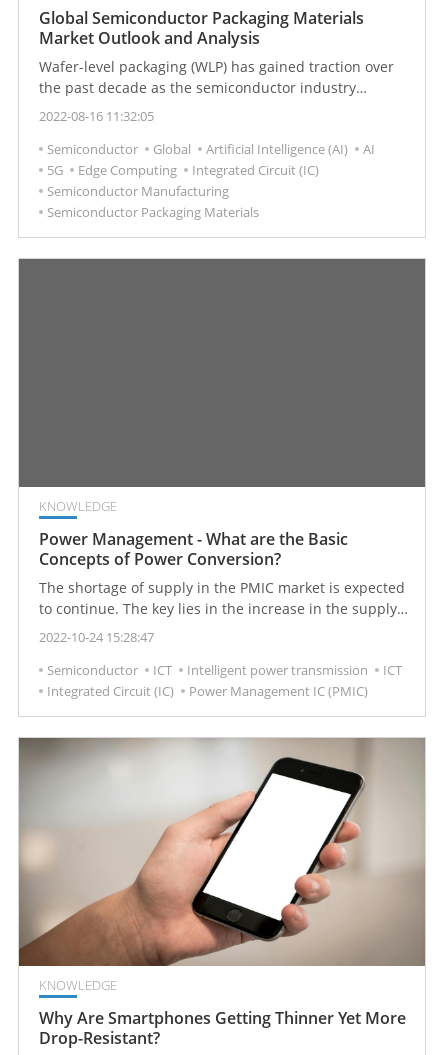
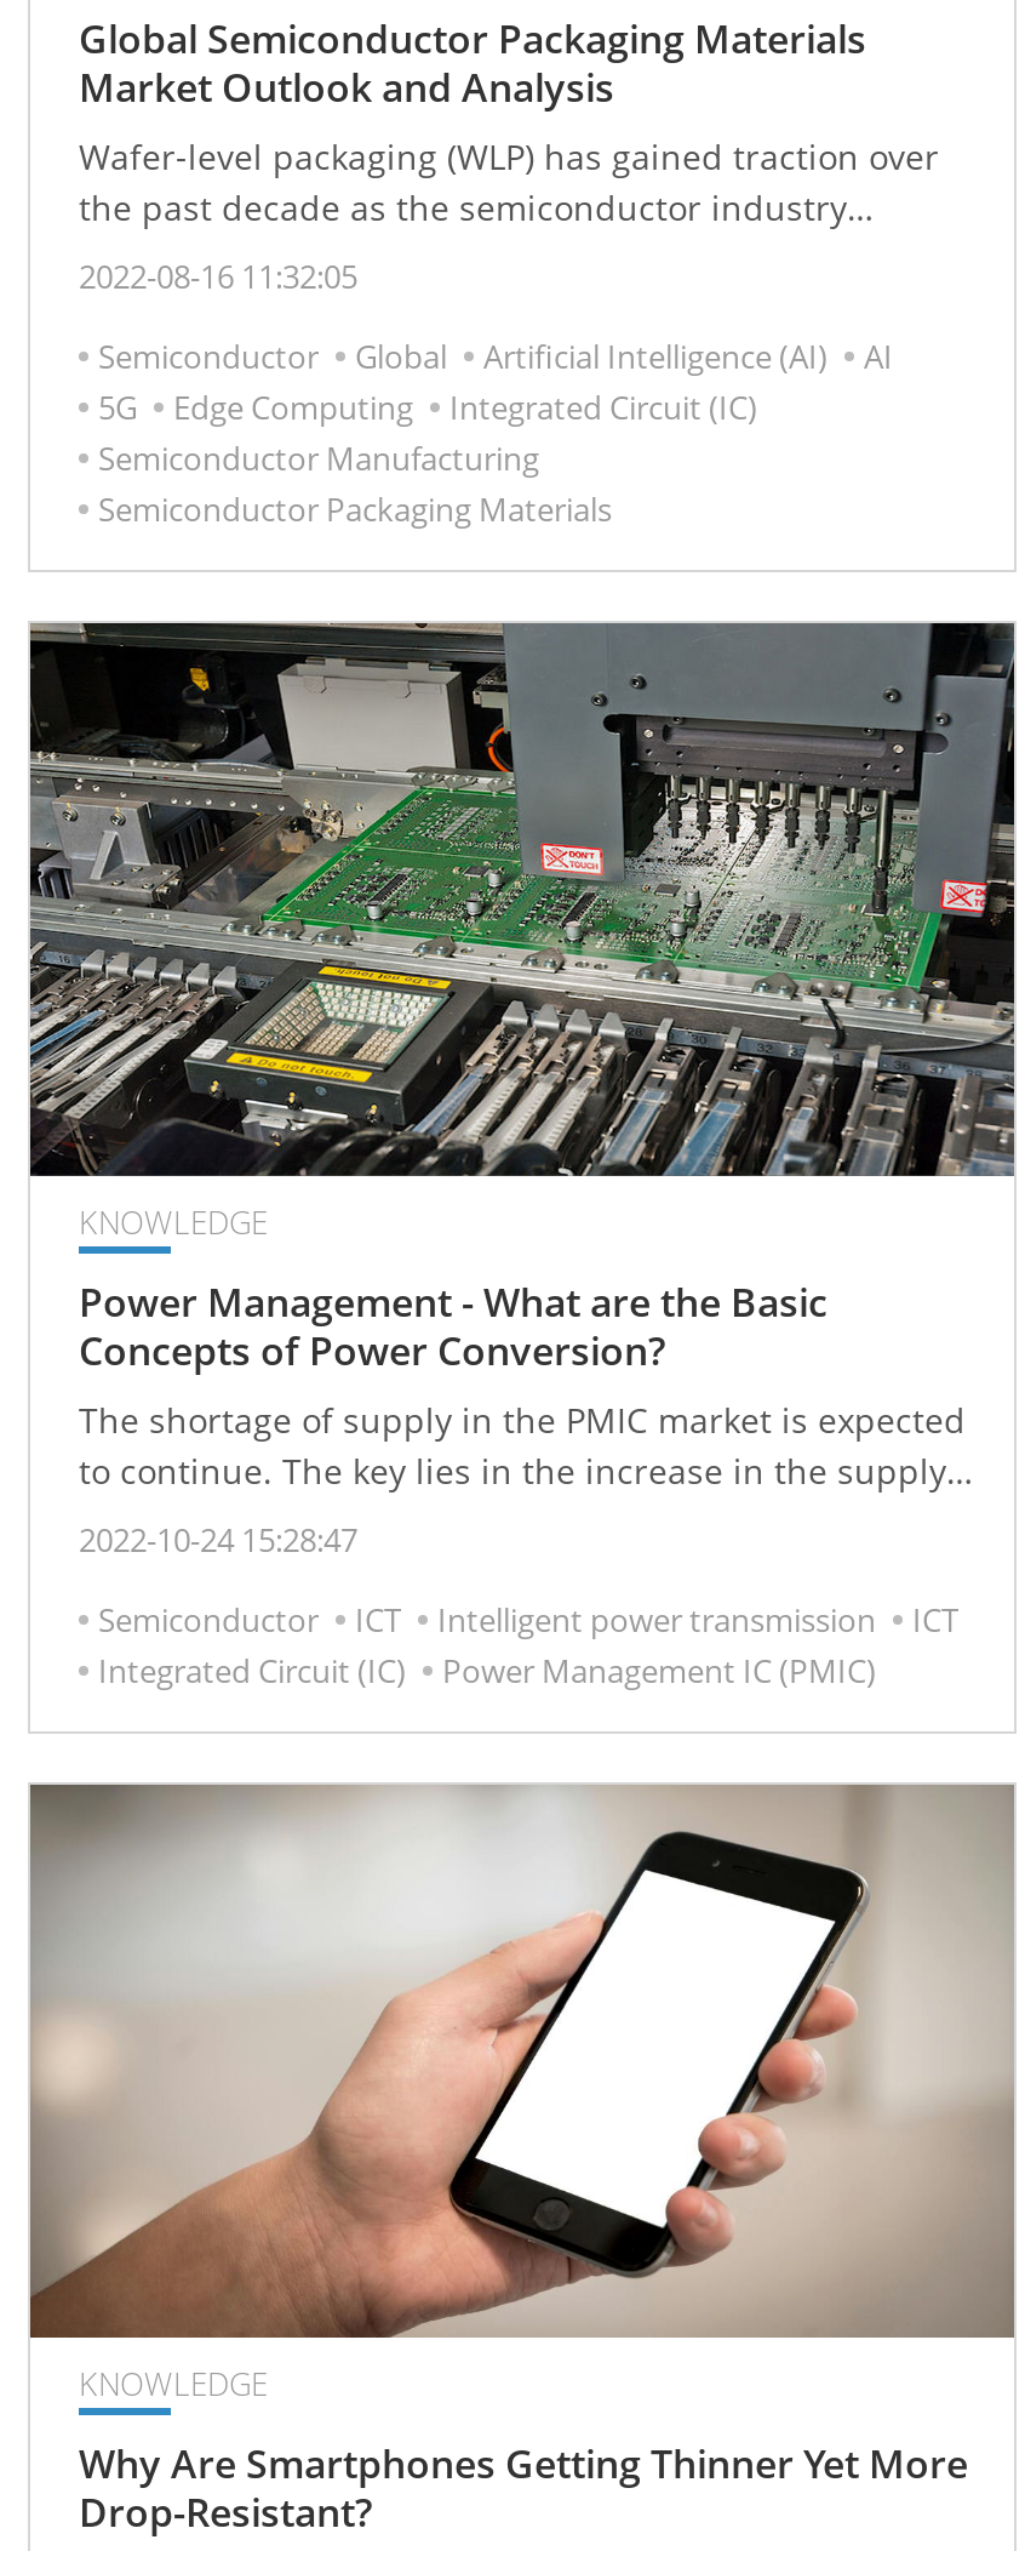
+ [image]
